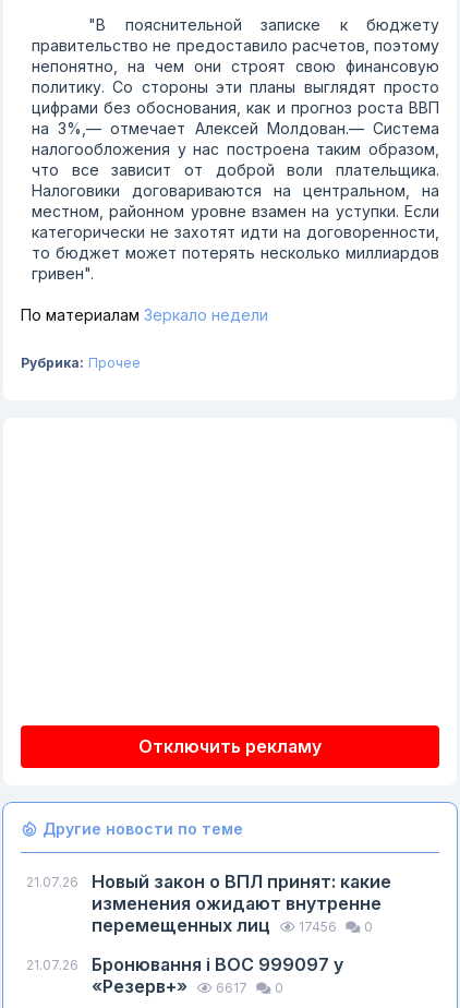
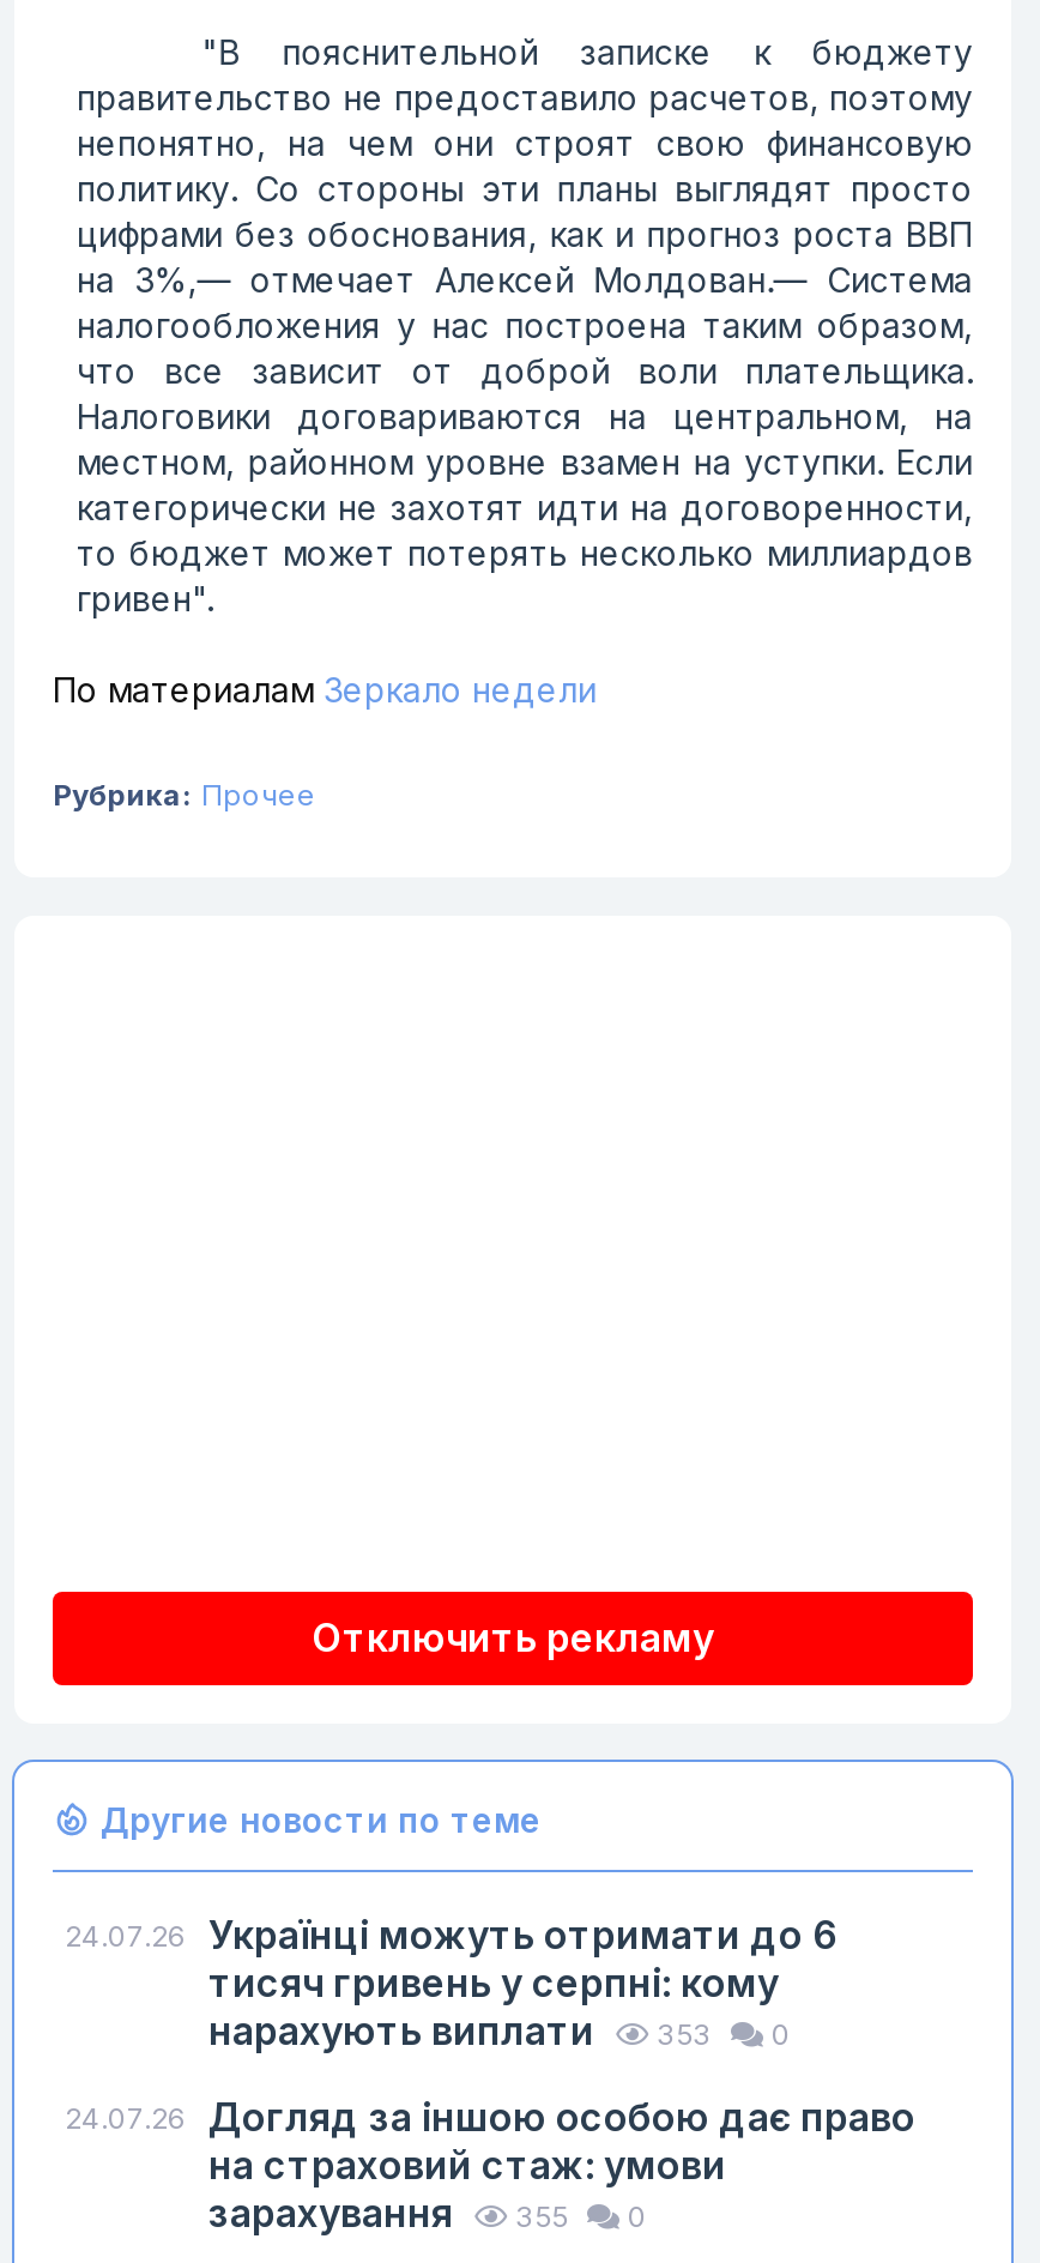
- 21.07.26
- Новый закон о ВПЛ принят: какие
- изменения ожидают внутренне
- перемещенных лиц
- 17456
+ 24.07.26 Українці можуть отримати до 6
+ тисяч гривень у серпні: кому
+ нарахують виплати
+ 353

- 21.07.26
- Бронювання і ВОС 999097 у
- «Резерв+»
- 6617
+ 24.07.26 Догляд за іншою особою дає право
+ на страховий стаж: умови
+ зарахування
+ 355
